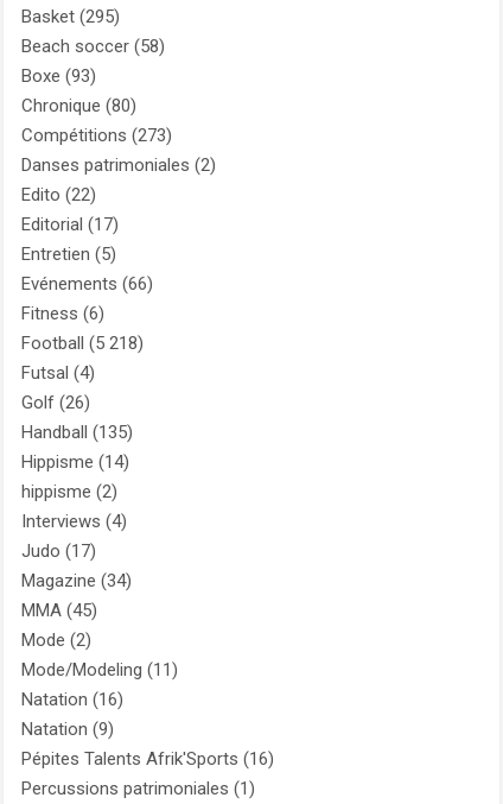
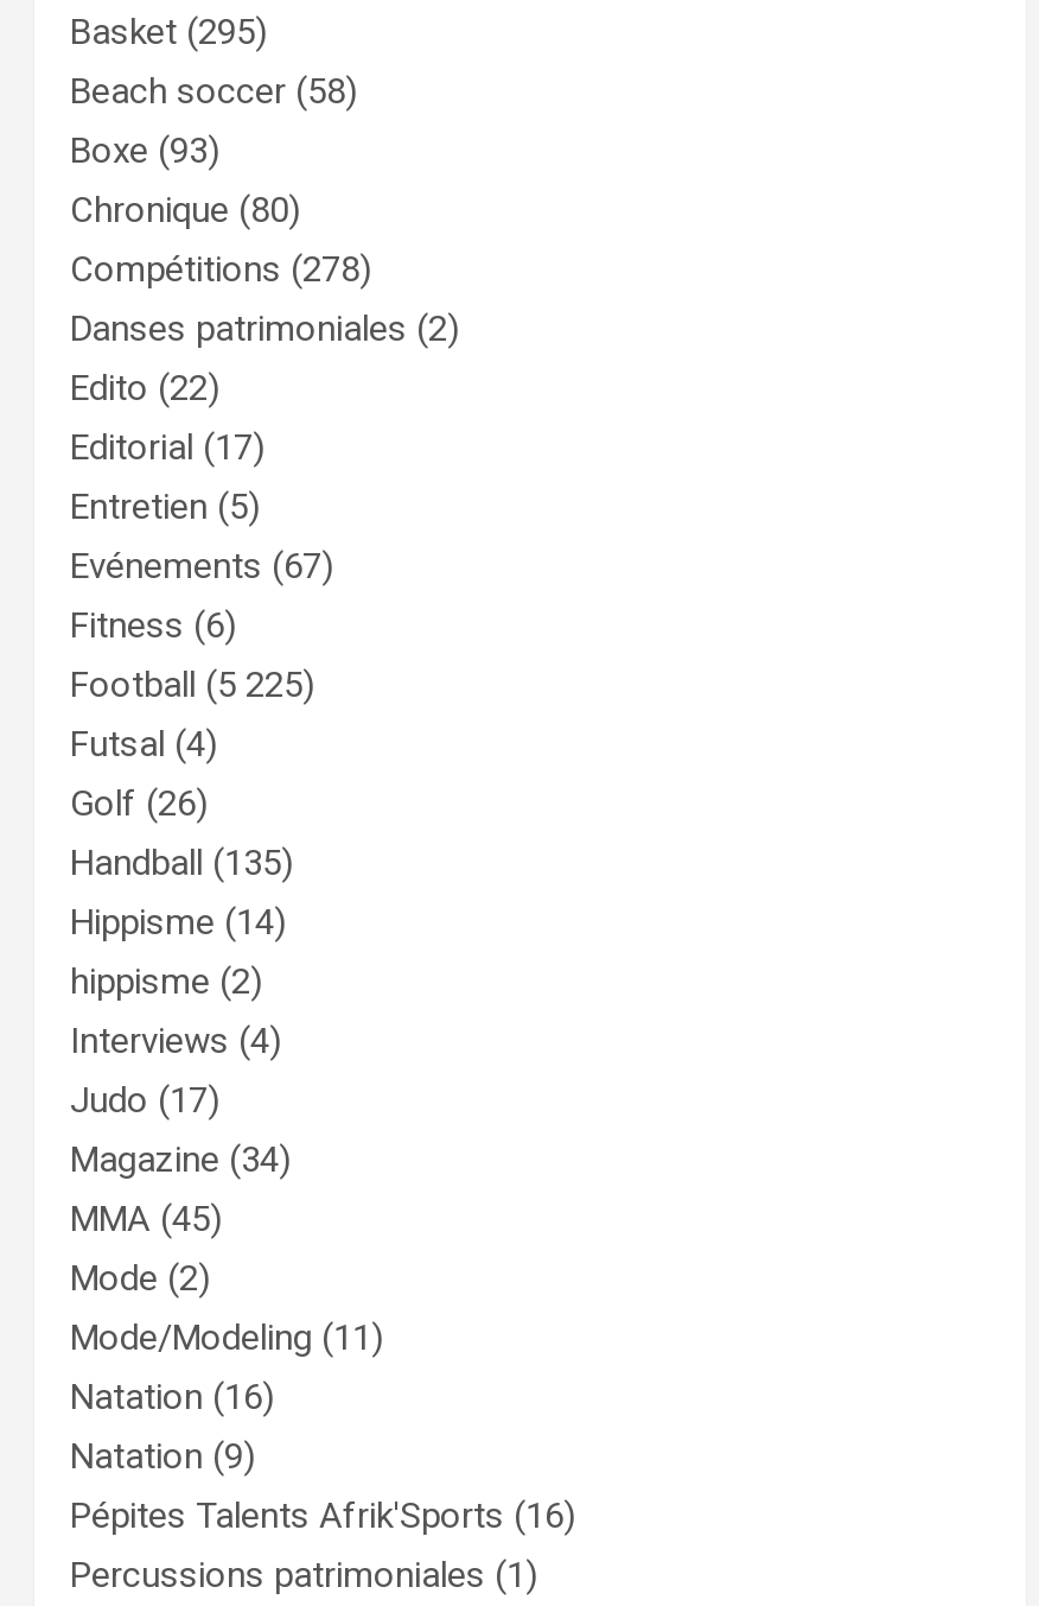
- Compétitions (273)
+ Compétitions (278)

- Evénements (66)
+ Evénements (67)

- Football (5 218)
+ Football (5 225)
